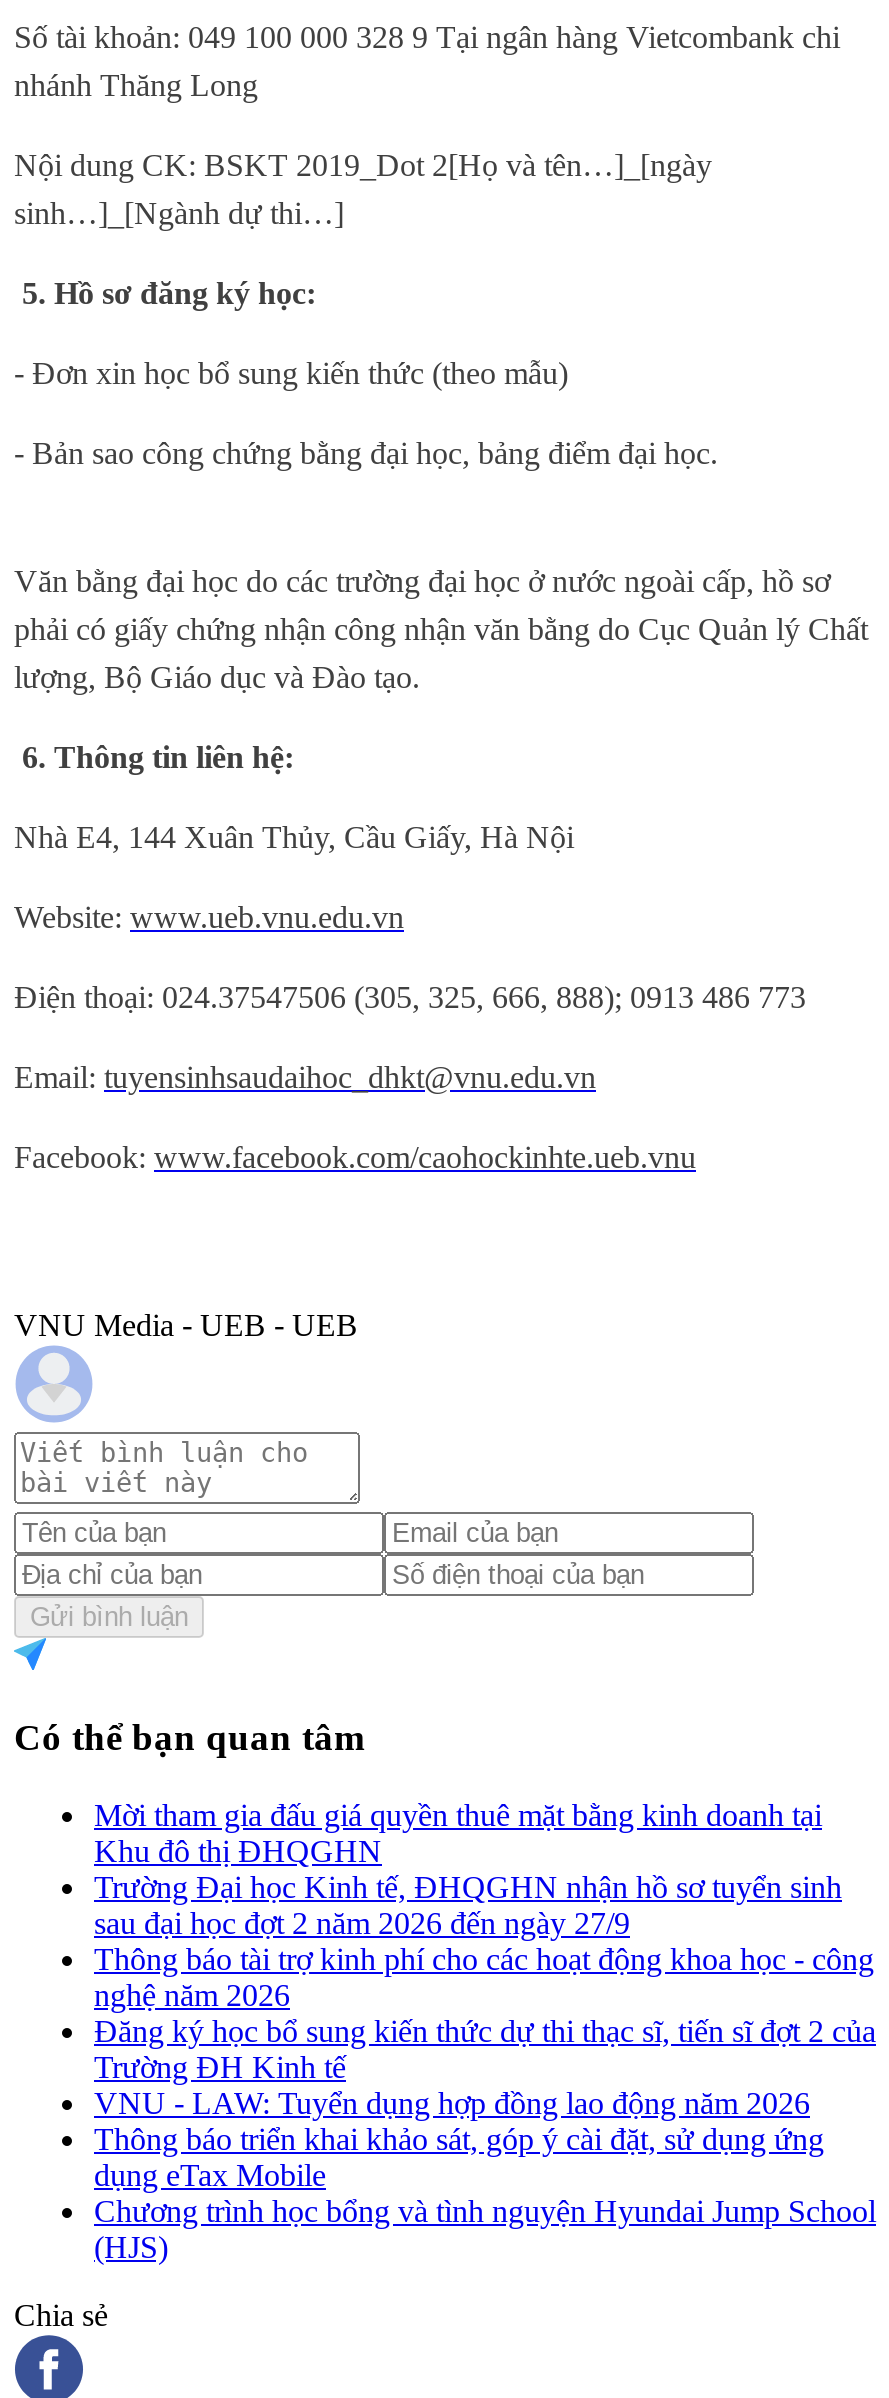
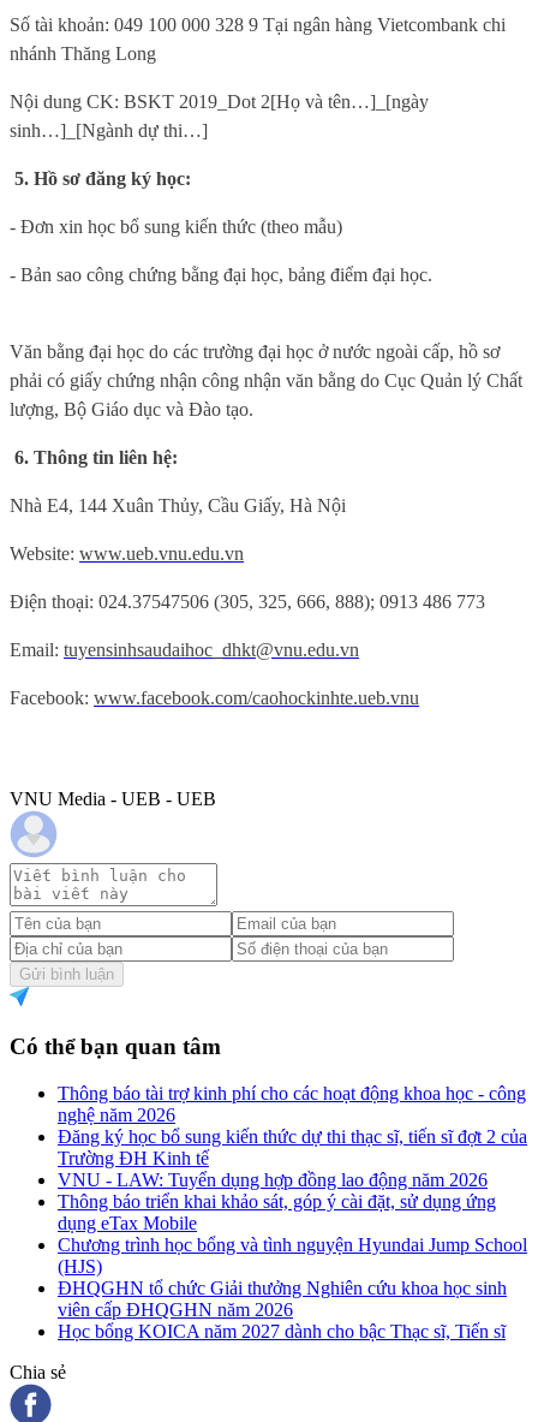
- Mời tham gia đấu giá quyền thuê mặt bằng kinh doanh tại
- Khu đô thị ĐHQGHN
- Trường Đại học Kinh tế, ĐHQGHN nhận hồ sơ tuyển sinh
- sau đại học đợt 2 năm 2026 đến ngày 27/9

moved up: Thông báo tài trợ kinh phí cho các hoạt động khoa học - công | nghệ năm 2026 | Đăng ký học bổ sung kiến thức dự thi thạc sĩ, tiến sĩ đợt 2 của | ... | Chương trình học bổng và tình nguyện Hyundai Jump School | (HJS)

+ ĐHQGHN tổ chức Giải thưởng Nghiên cứu khoa học sinh
+ viên cấp ĐHQGHN năm 2026
+ Học bổng KOICA năm 2027 dành cho bậc Thạc sĩ, Tiến sĩ
